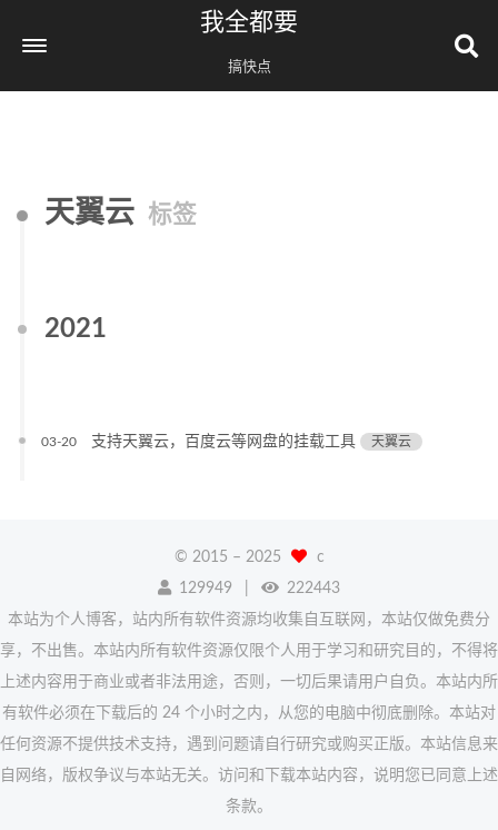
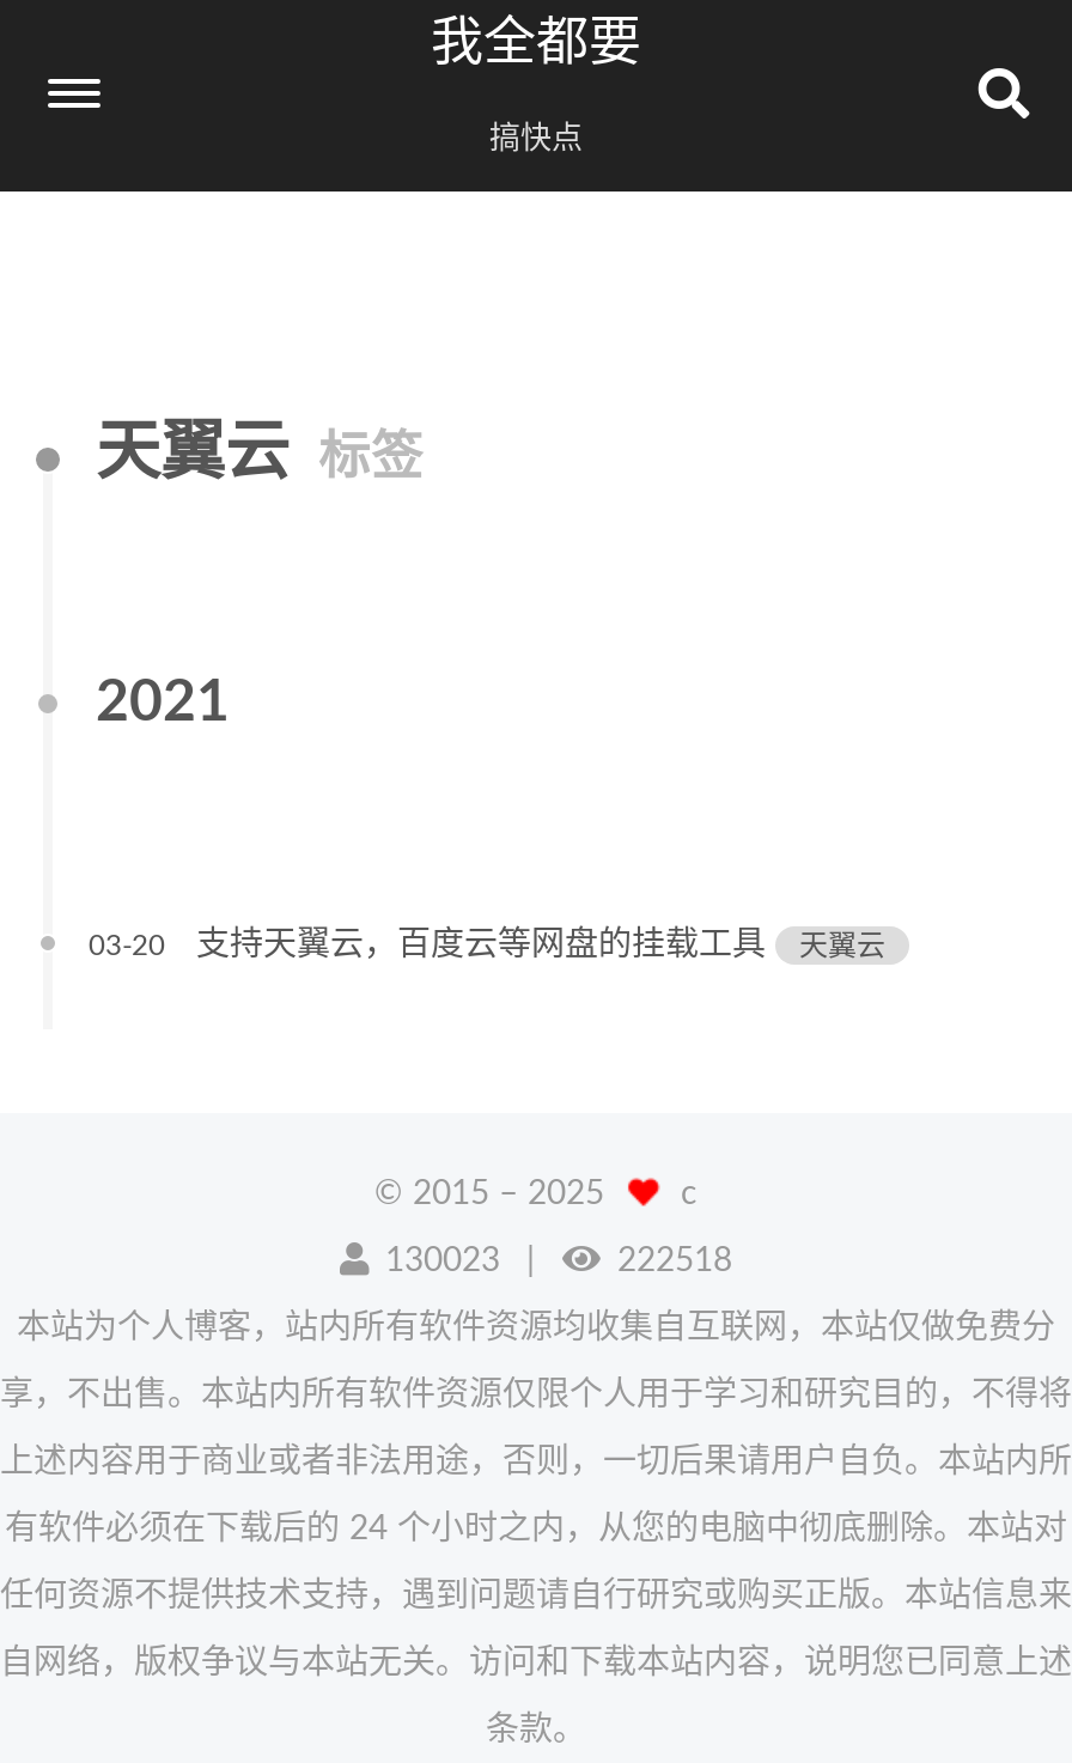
- 129949
+ 130023

- 222443
+ 222518
